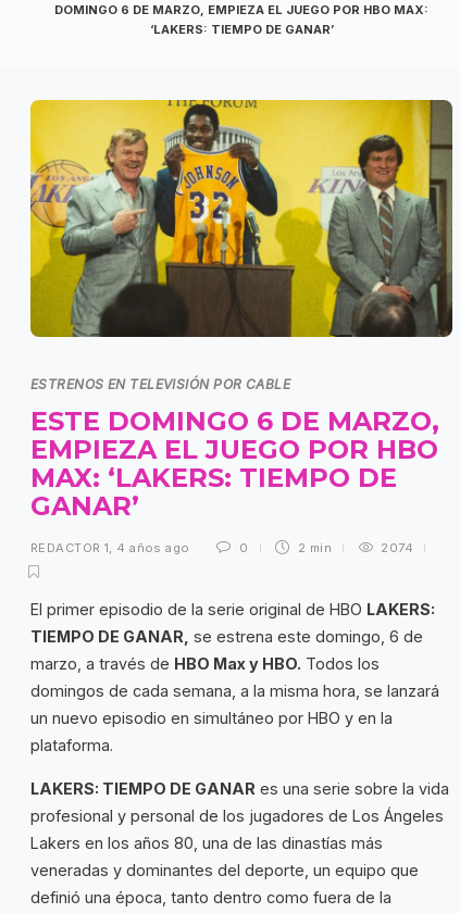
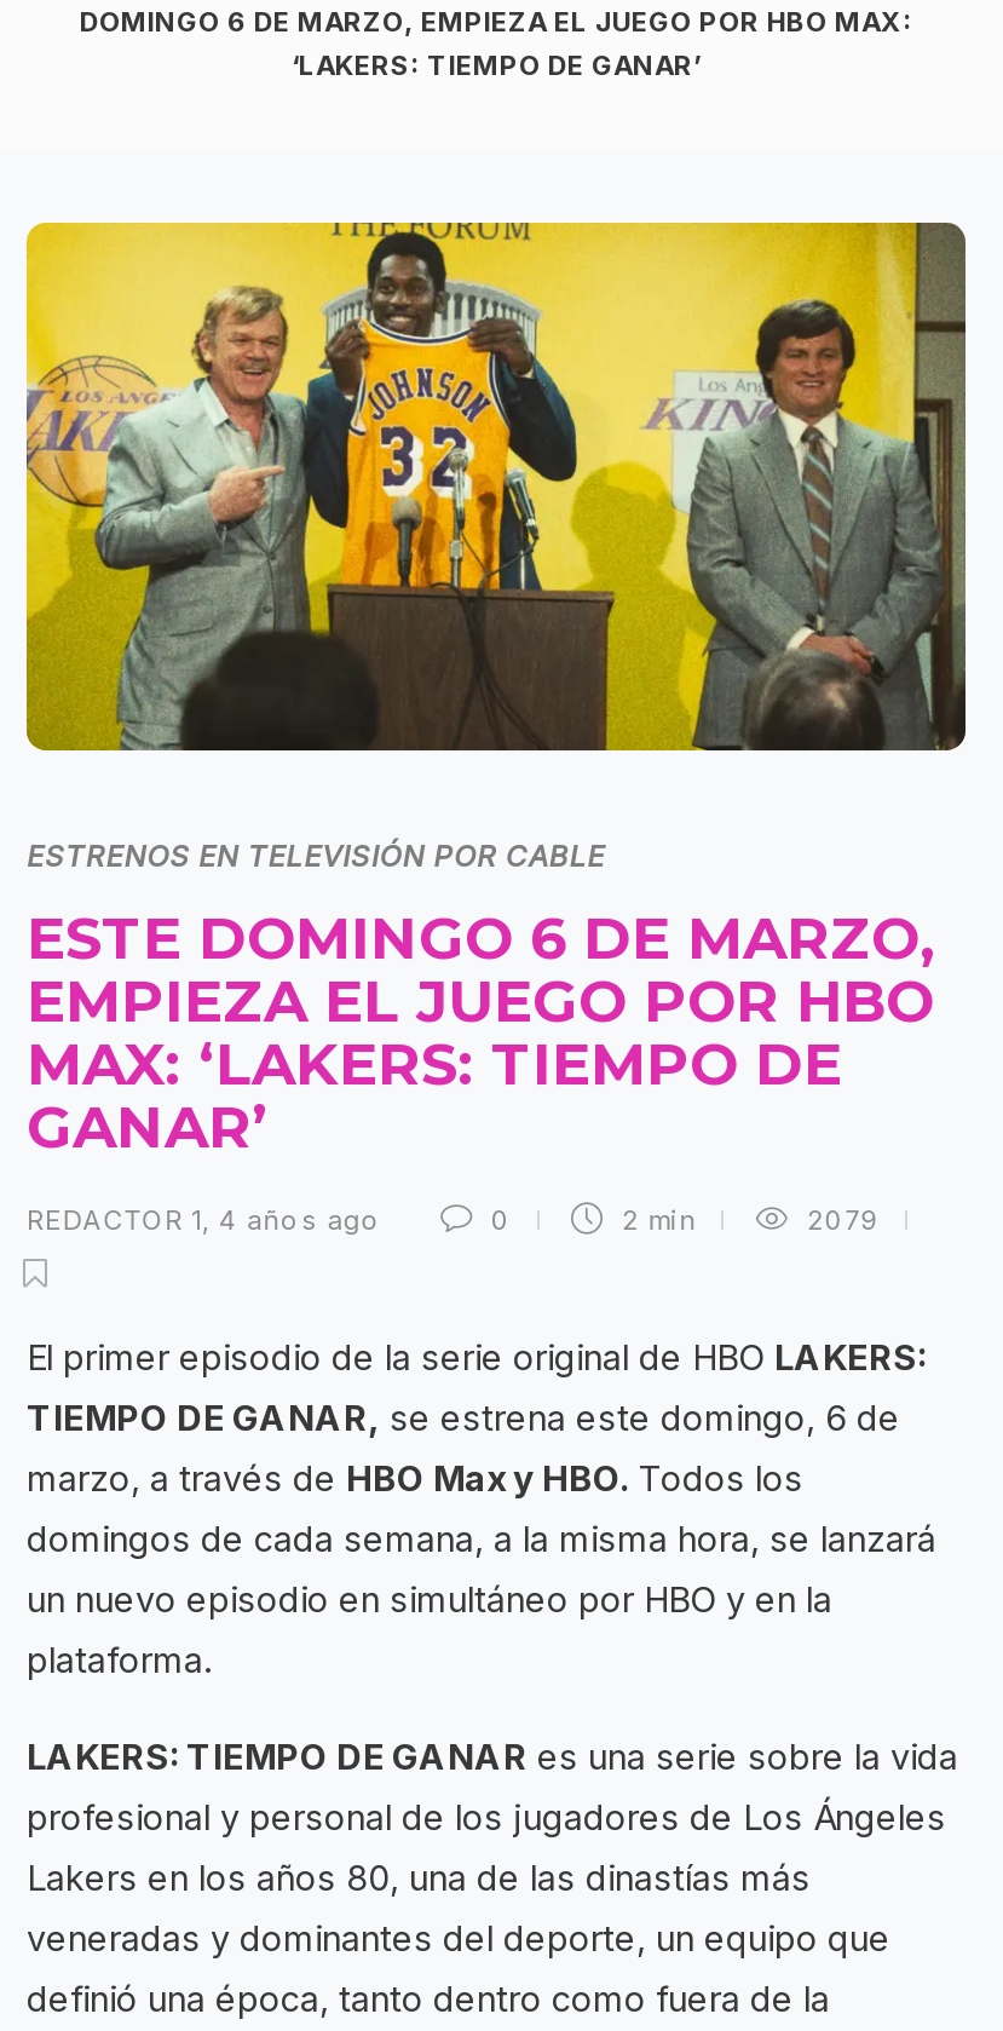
- 2074
+ 2079
